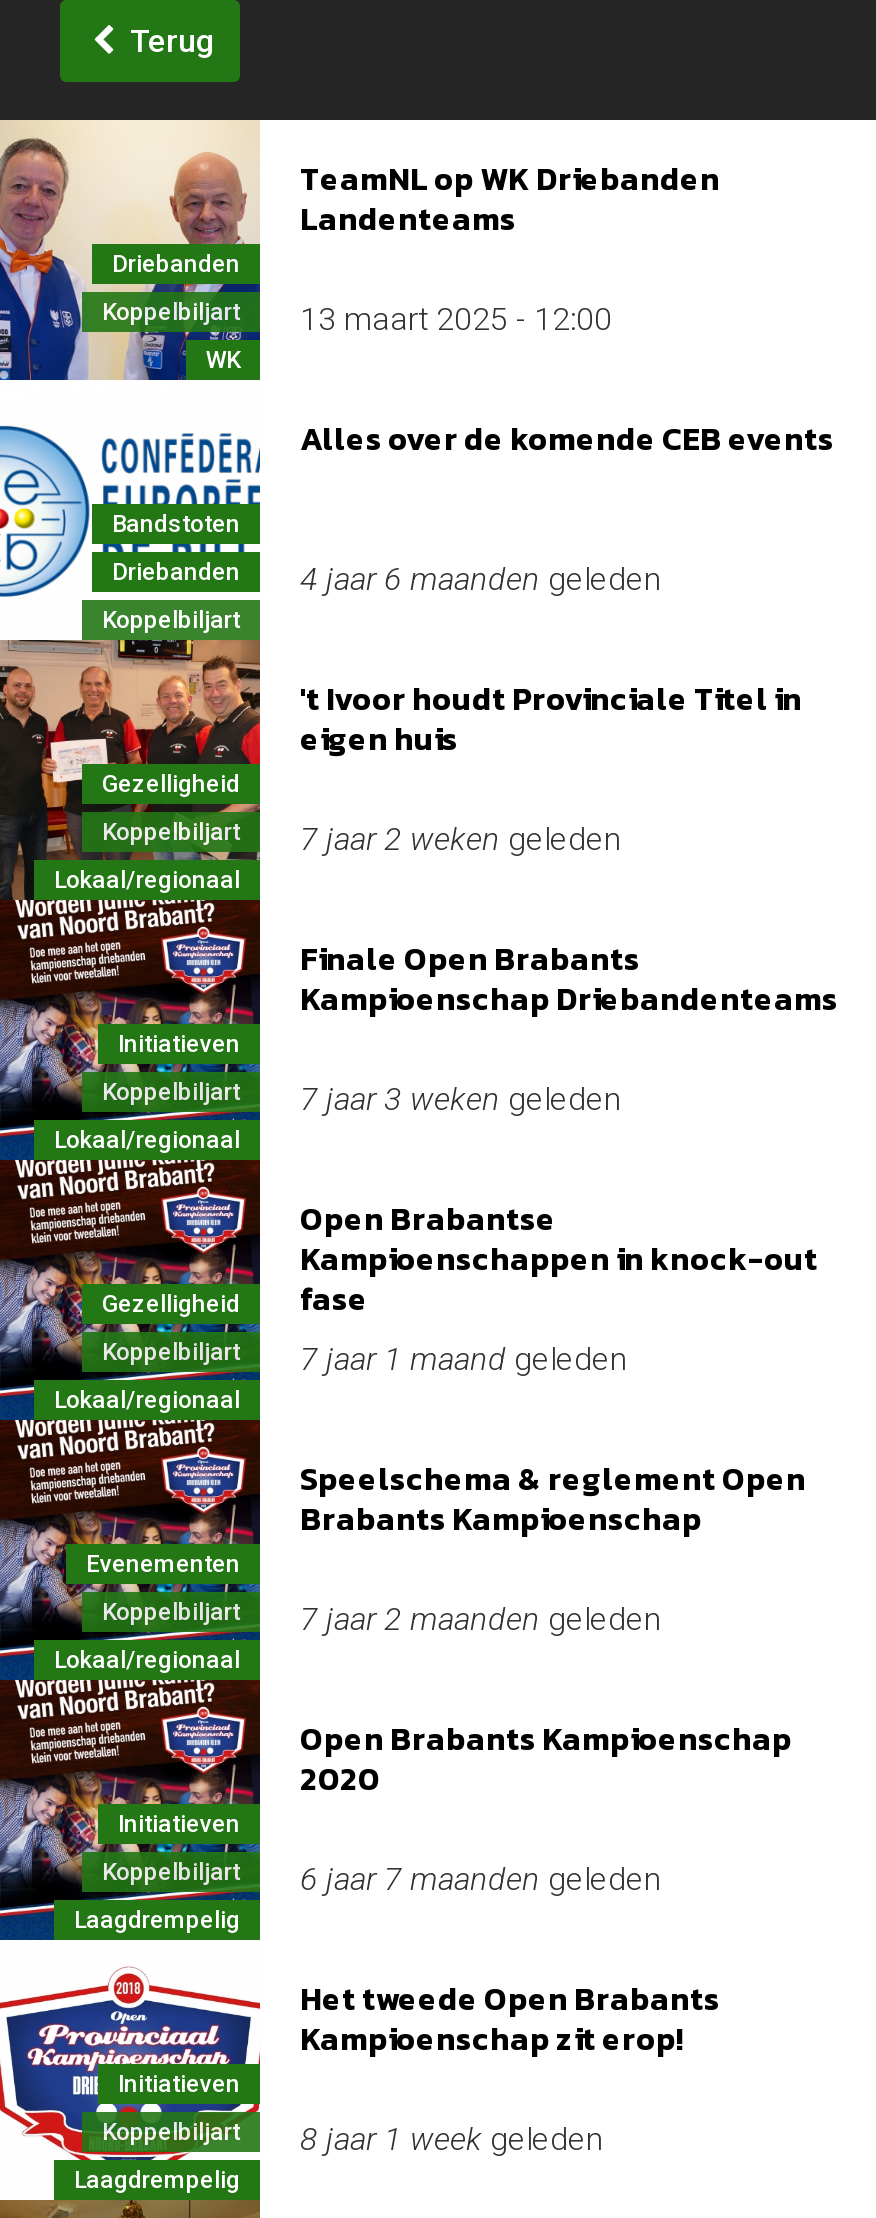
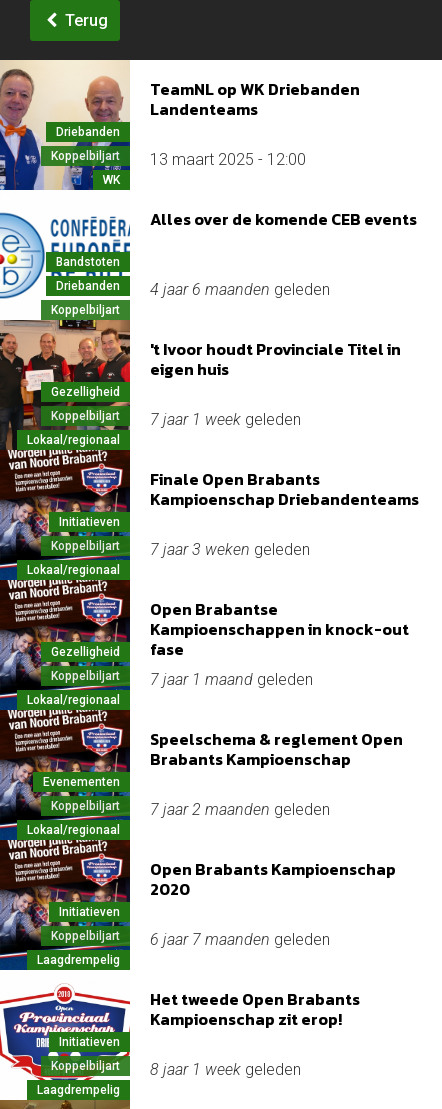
- 7 jaar 2 weken geleden
+ 7 jaar 1 week geleden
